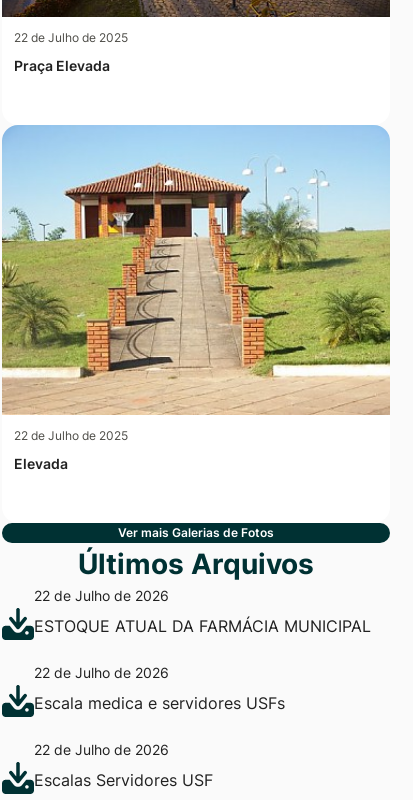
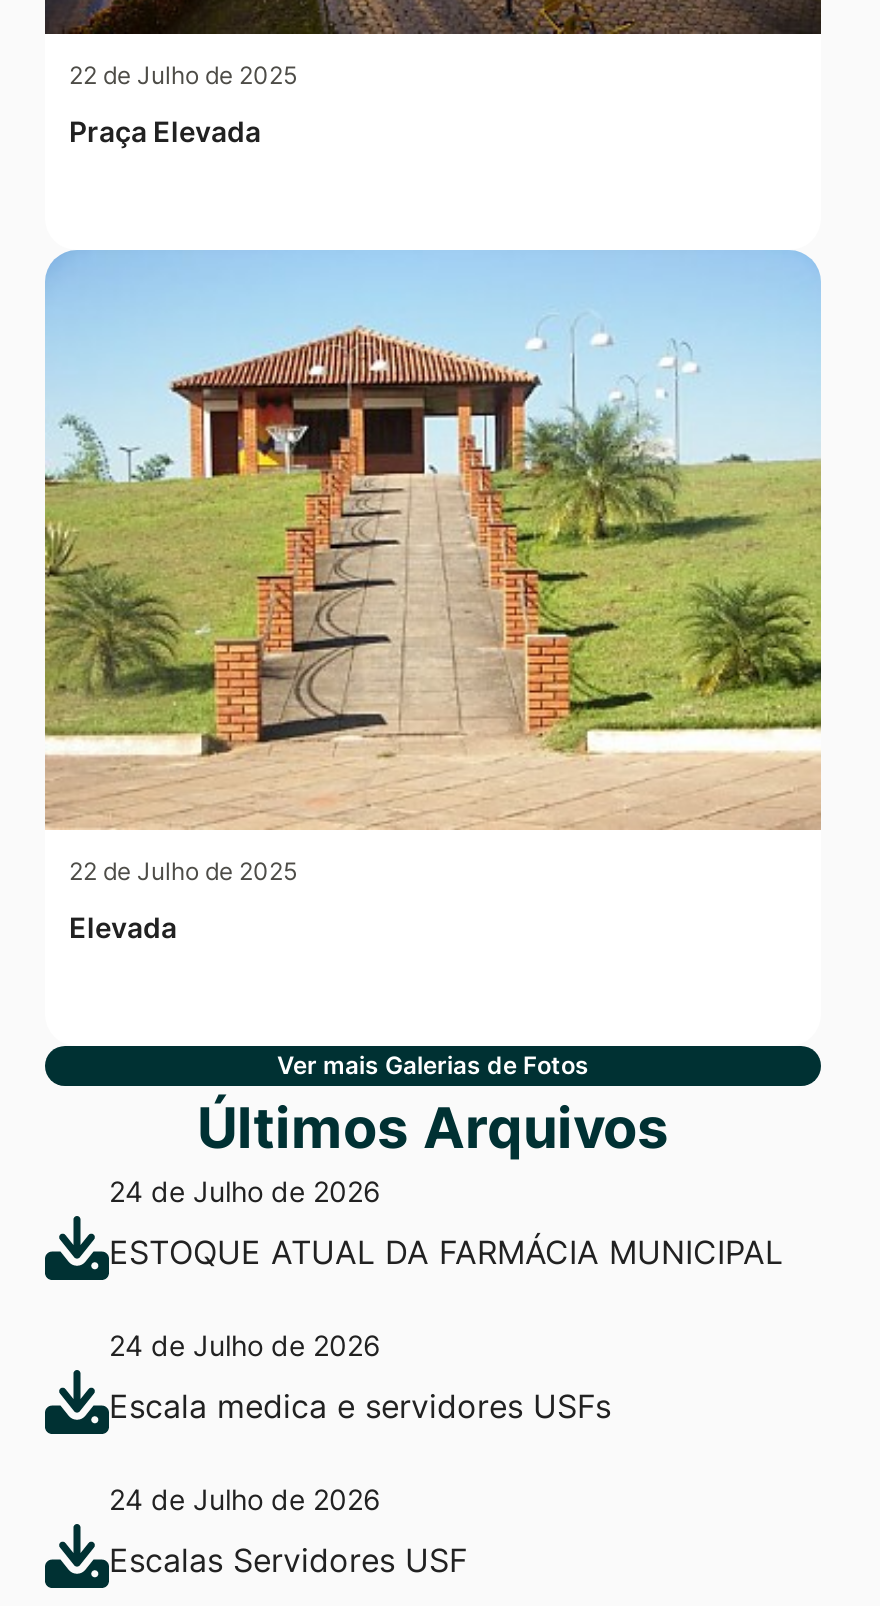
- 22 de Julho de 2026
+ 24 de Julho de 2026

- 22 de Julho de 2026
+ 24 de Julho de 2026

- 22 de Julho de 2026
+ 24 de Julho de 2026
